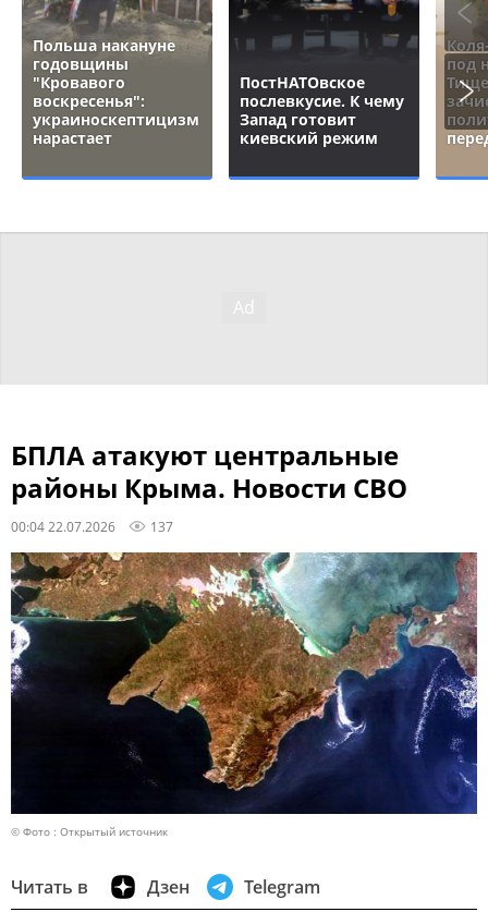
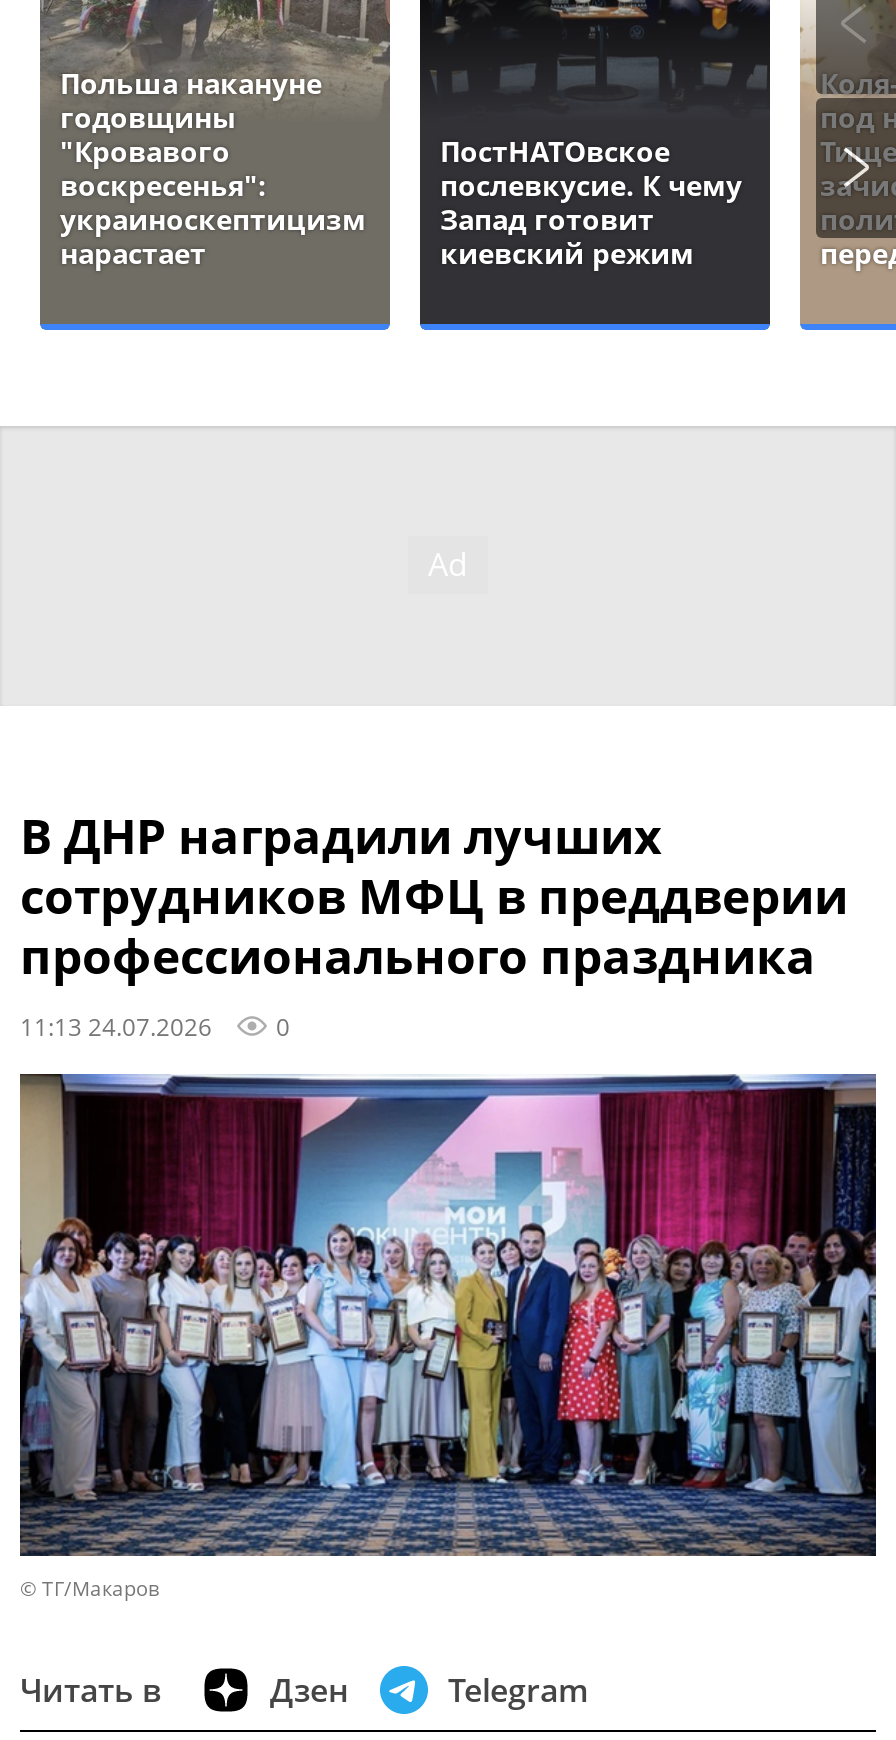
- БПЛА атакуют центральные
- районы Крыма. Новости СВО
- 00:04 22.07.2026
- 137
+ В ДНР наградили лучших
+ сотрудников МФЦ в преддверии
+ профессионального праздника
+ 11:13 24.07.2026
+ 0

- [image]
- © Фото : Открытый источник
+ [image]
+ © ТГ/Макаров
